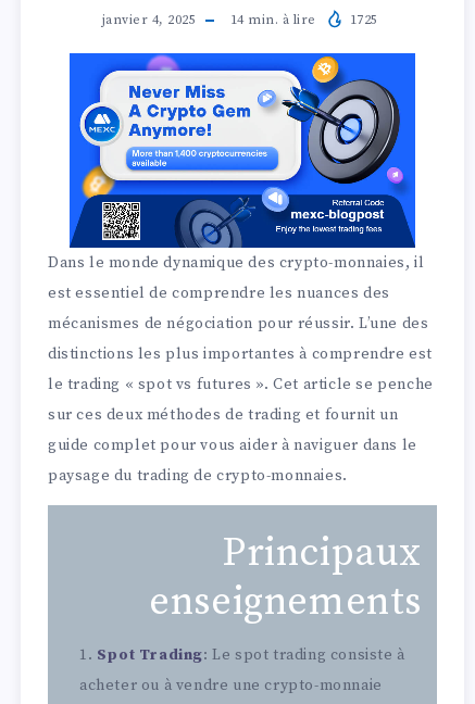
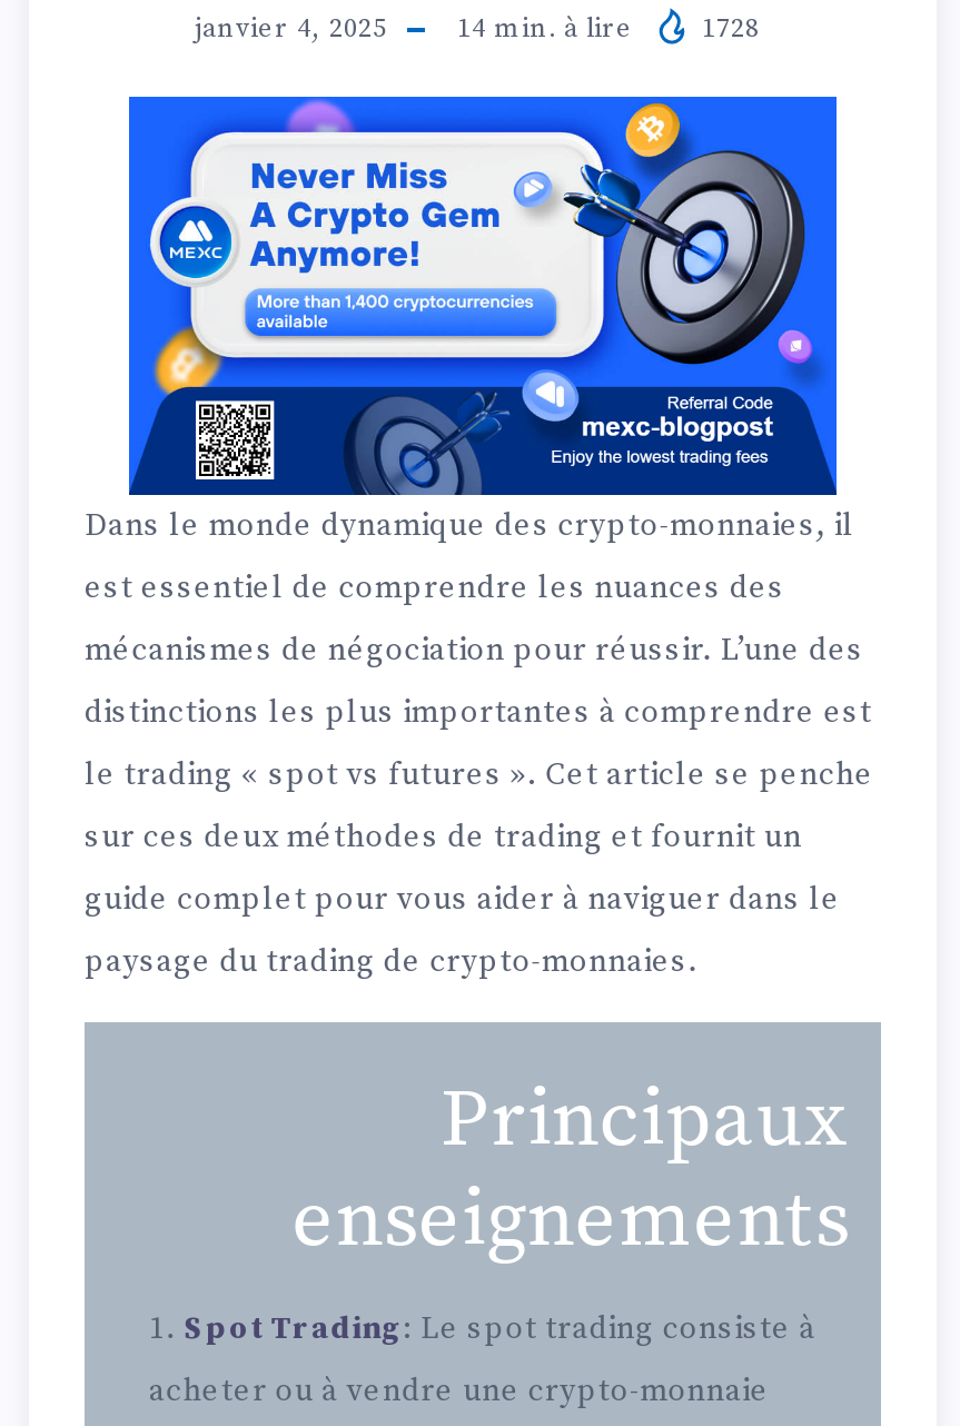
- 14 min. à lire 1725
+ 14 min. à lire 1728
